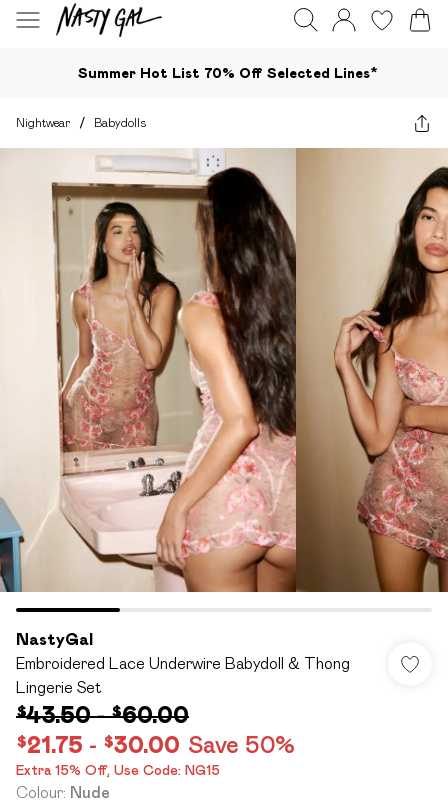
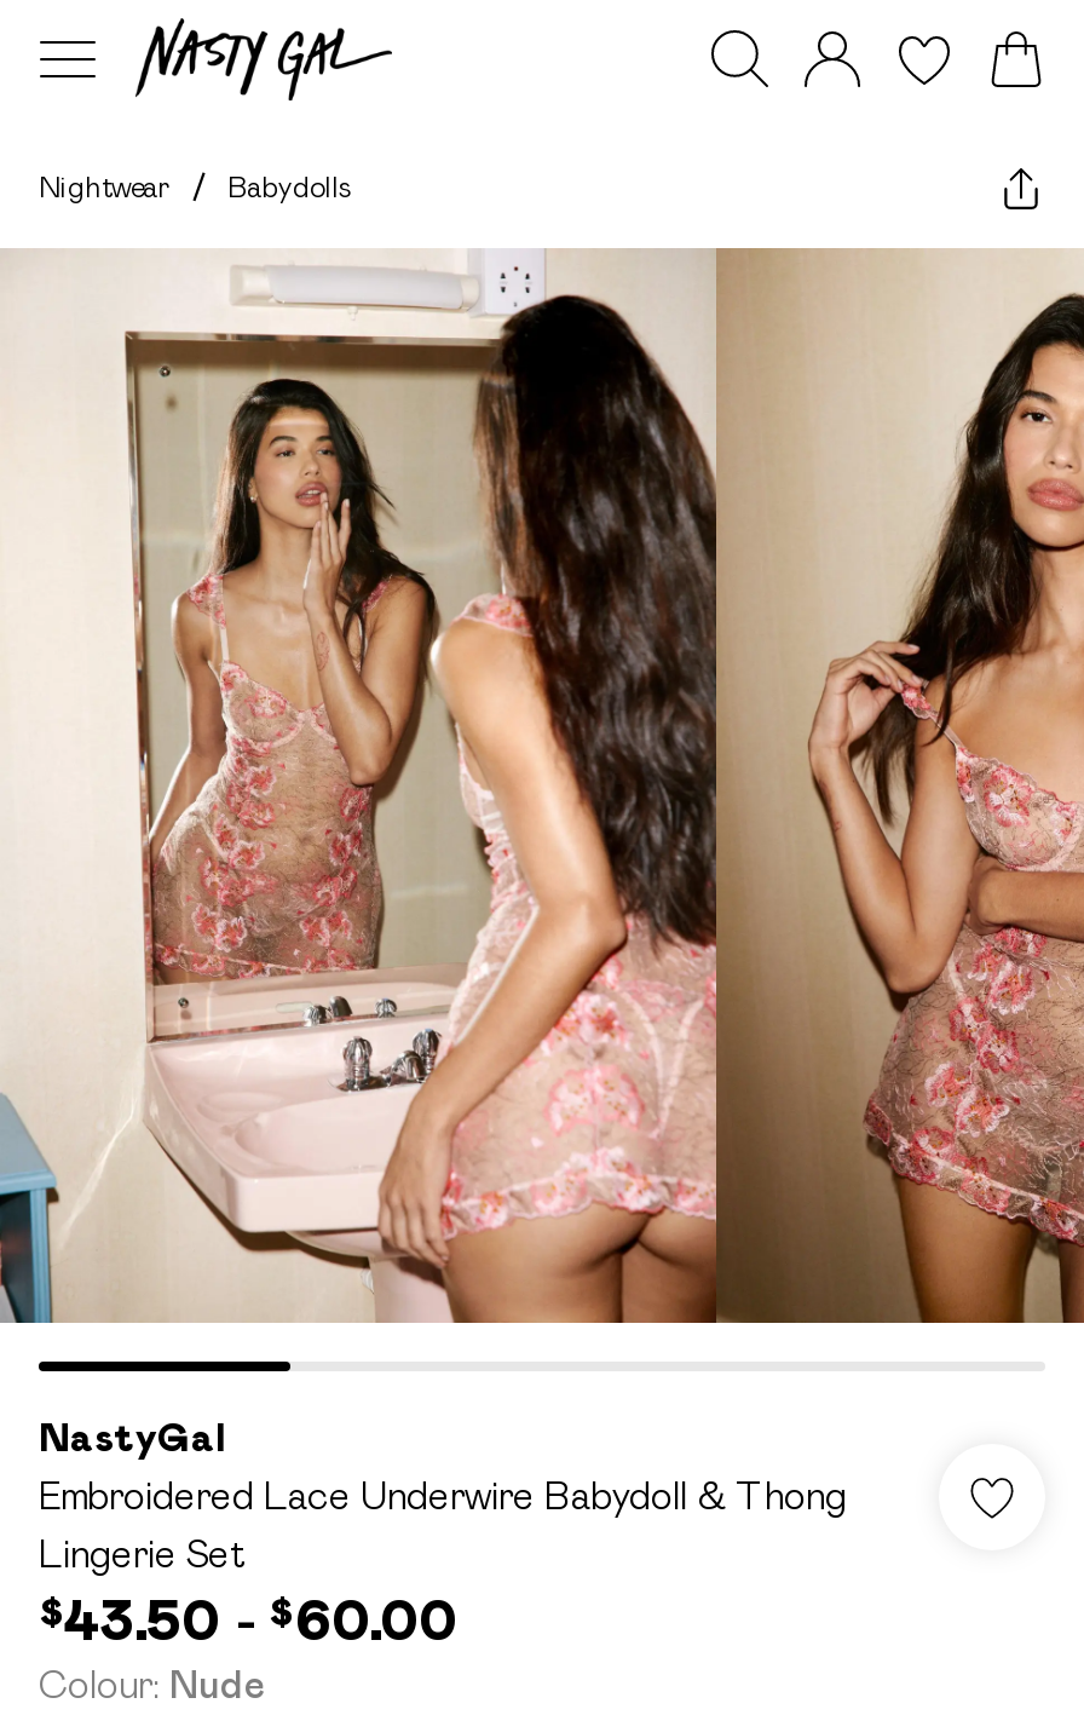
- Summer Hot List 70% Off Selected Lines*

- $21.75 - $30.00 Save 50%
- Extra 15% Off, Use Code: NG15
